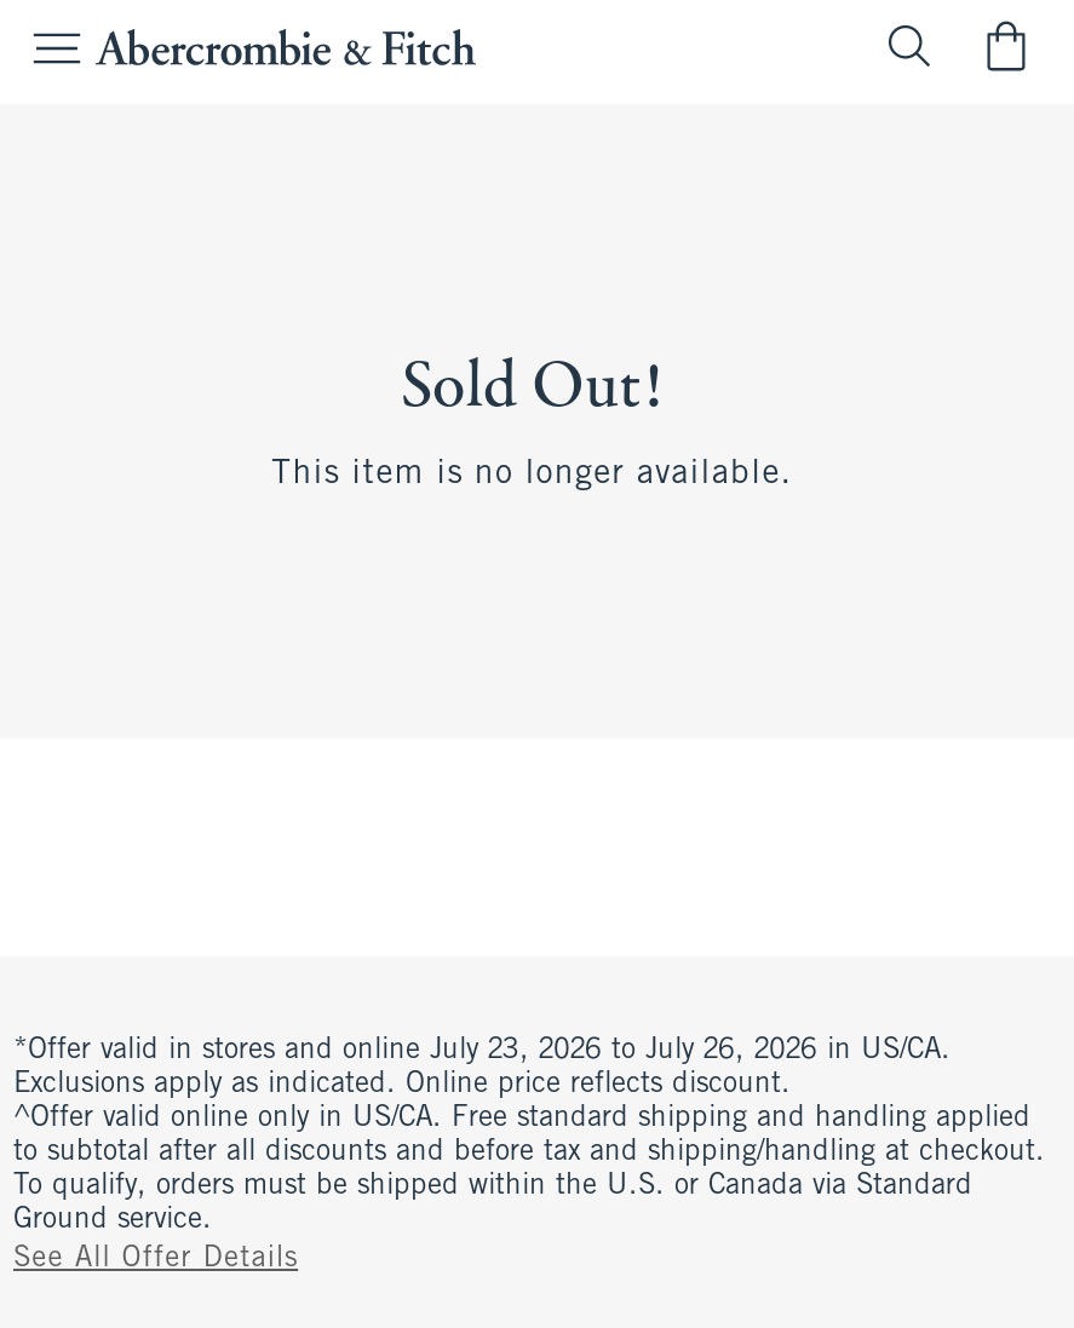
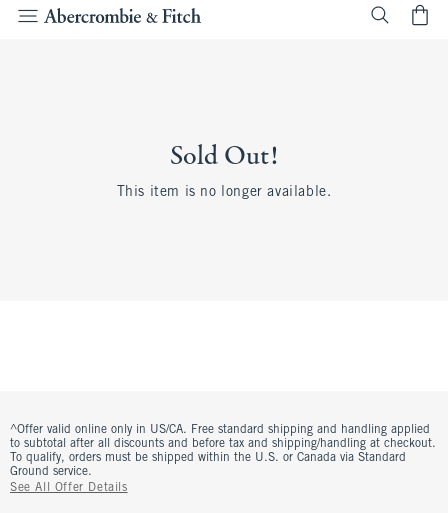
- *Offer valid in stores and online July 23, 2026 to July 26, 2026 in US/CA.
- Exclusions apply as indicated. Online price reflects discount.
